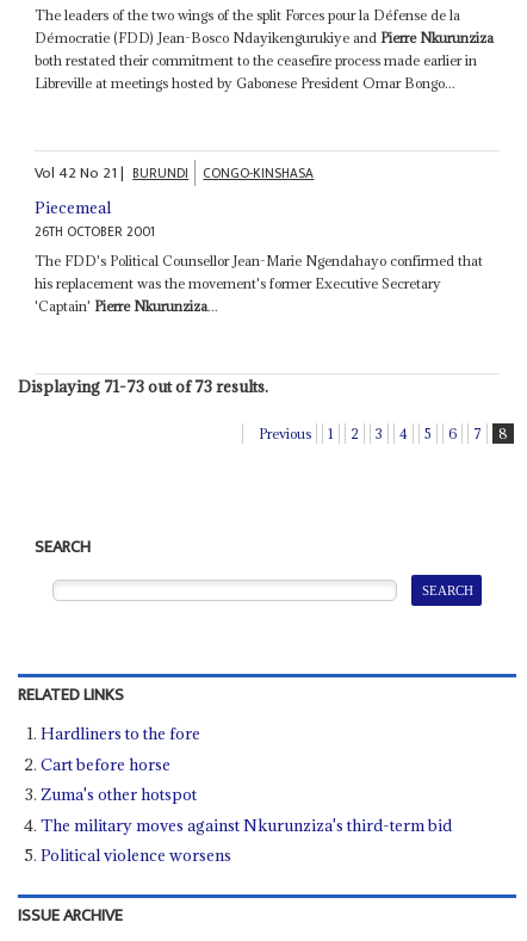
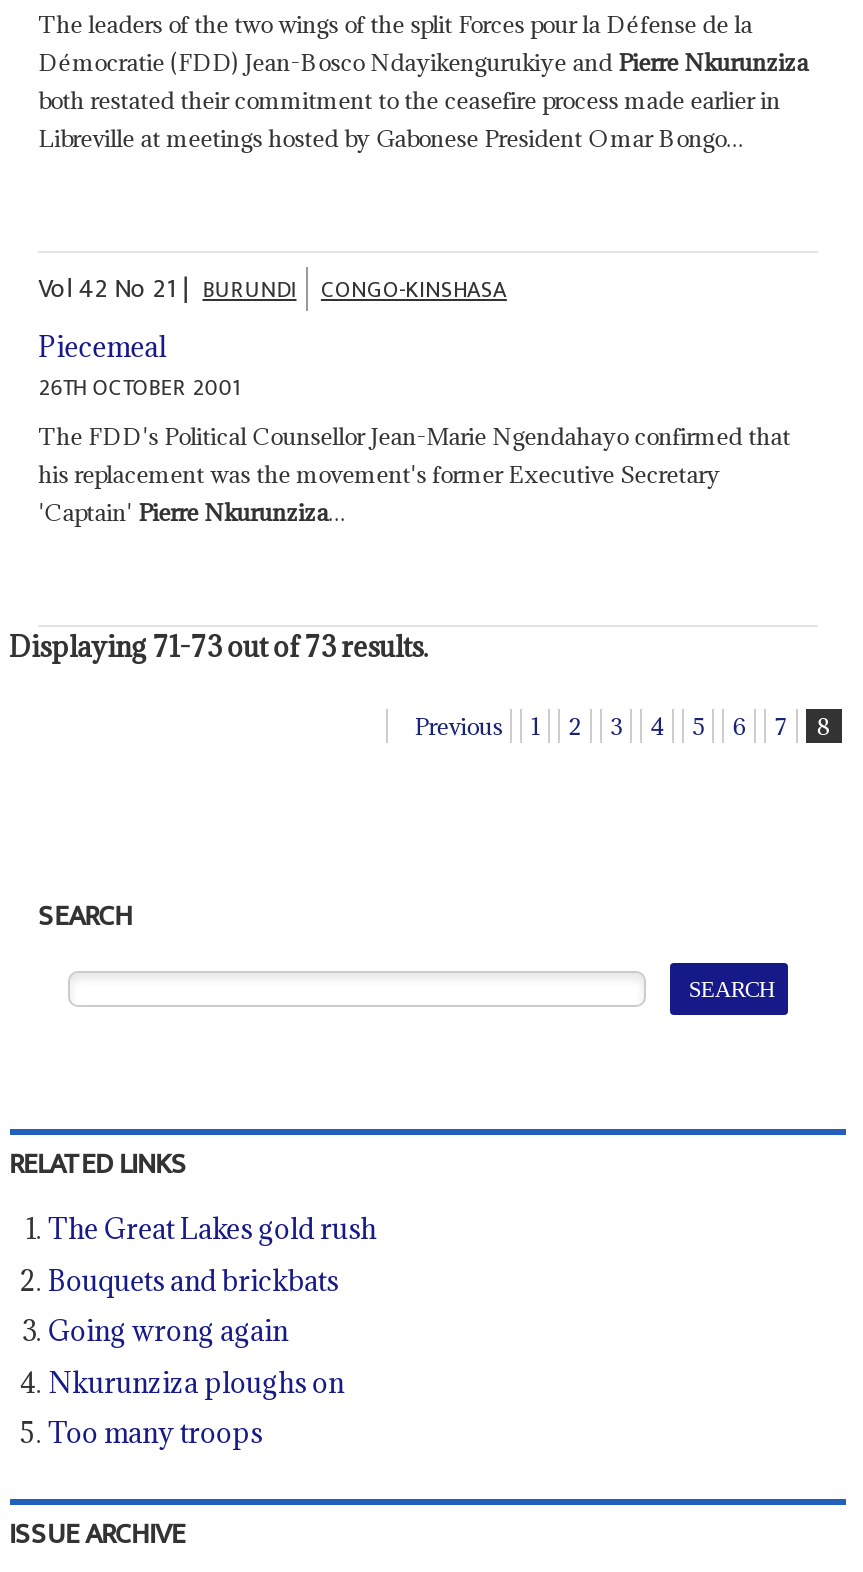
- Hardliners to the fore
- Cart before horse
- Zuma's other hotspot
- The military moves against Nkurunziza's third-term bid
- Political violence worsens
+ The Great Lakes gold rush
+ Bouquets and brickbats
+ Going wrong again
+ Nkurunziza ploughs on
+ Too many troops
